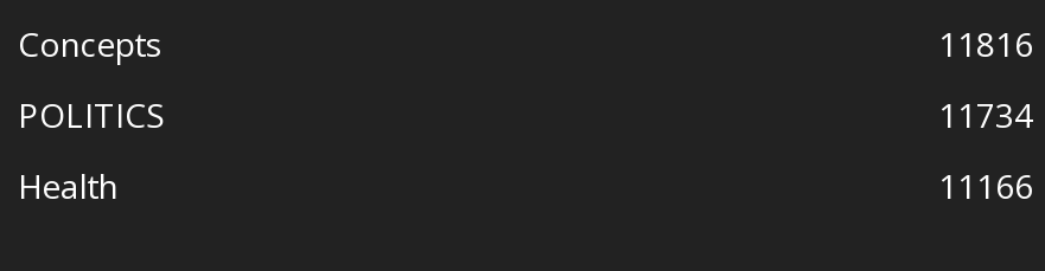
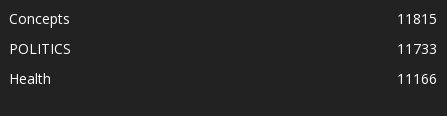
- 11816
+ 11815

- 11734
+ 11733
